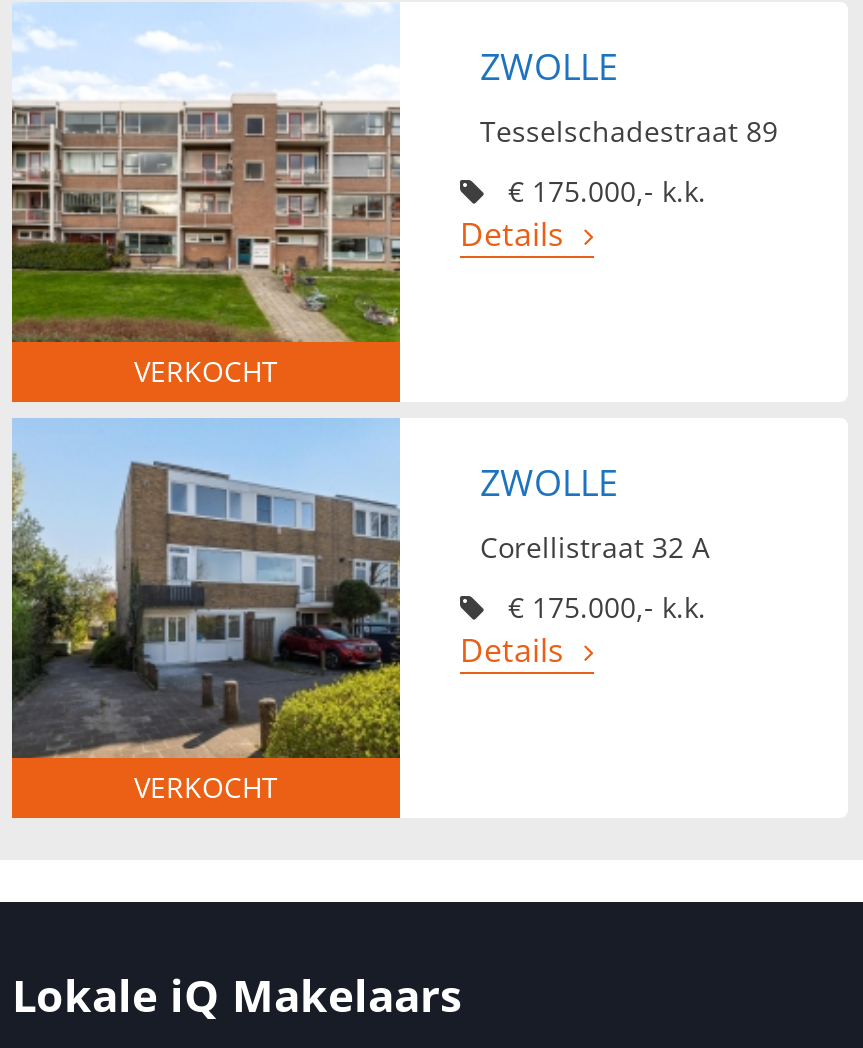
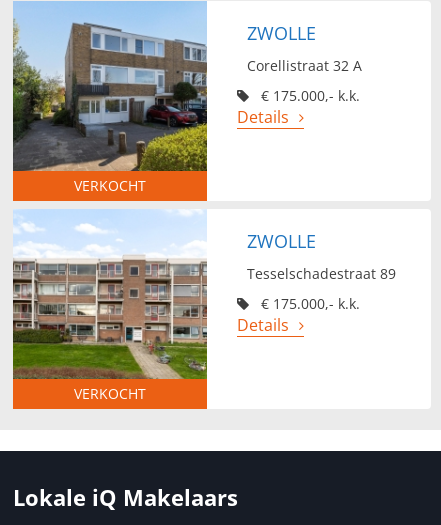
moved down: [image] | Tesselschadestraat 89

moved up: [image] | Corellistraat 32 A
